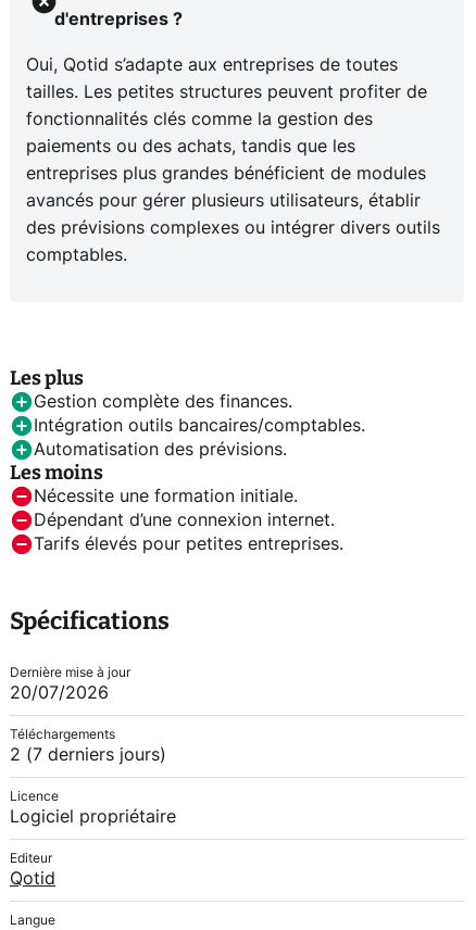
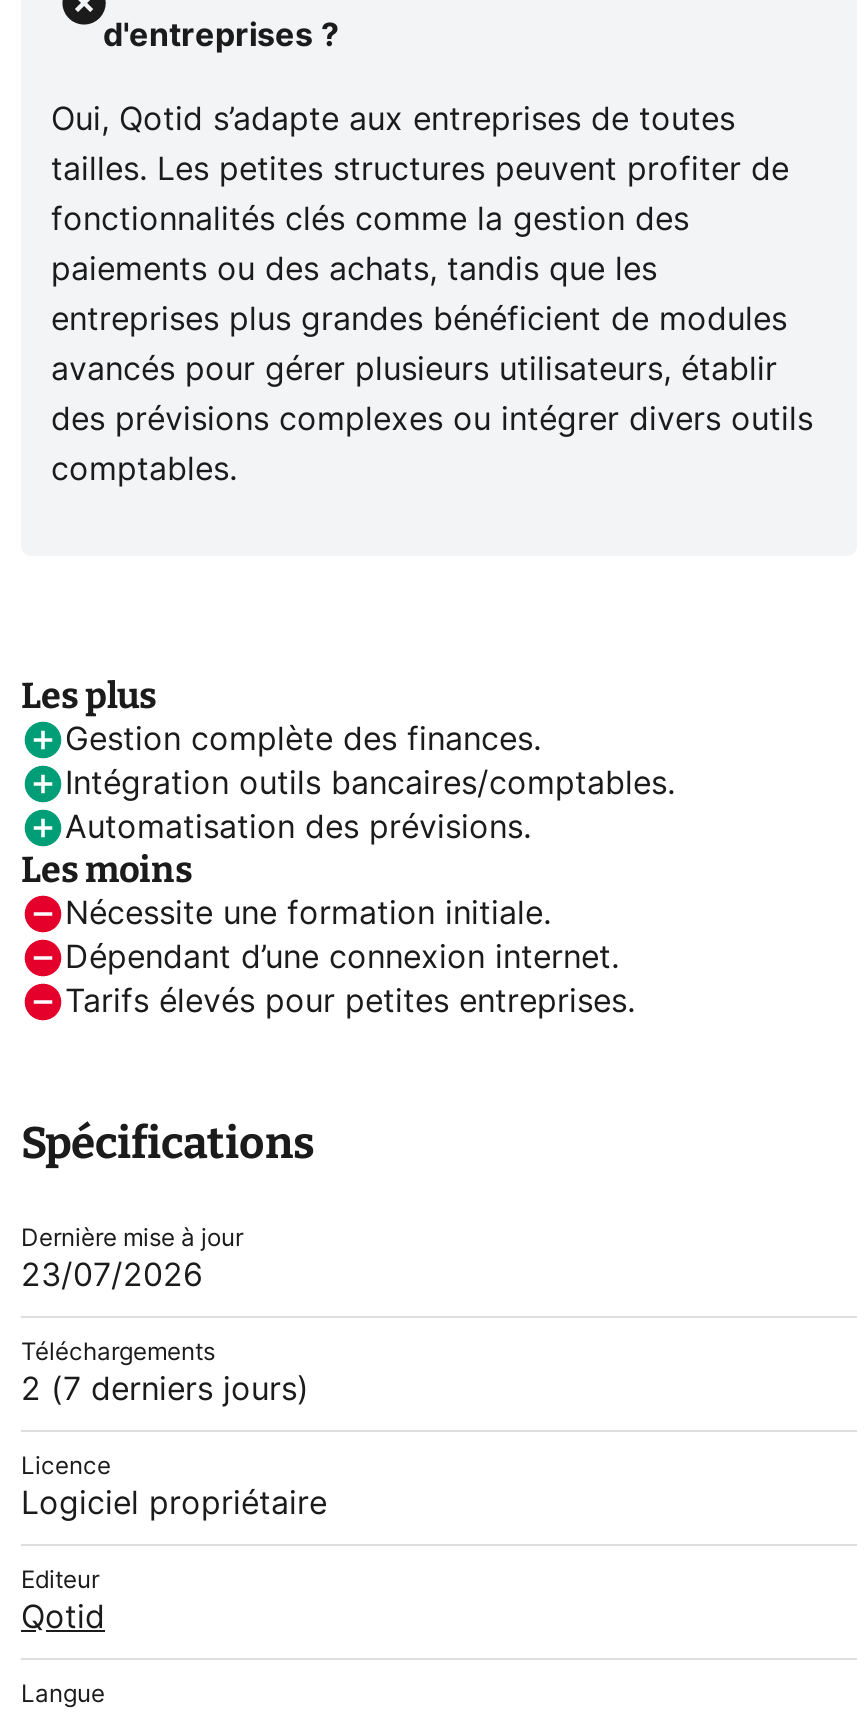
- 20/07/2026
+ 23/07/2026
